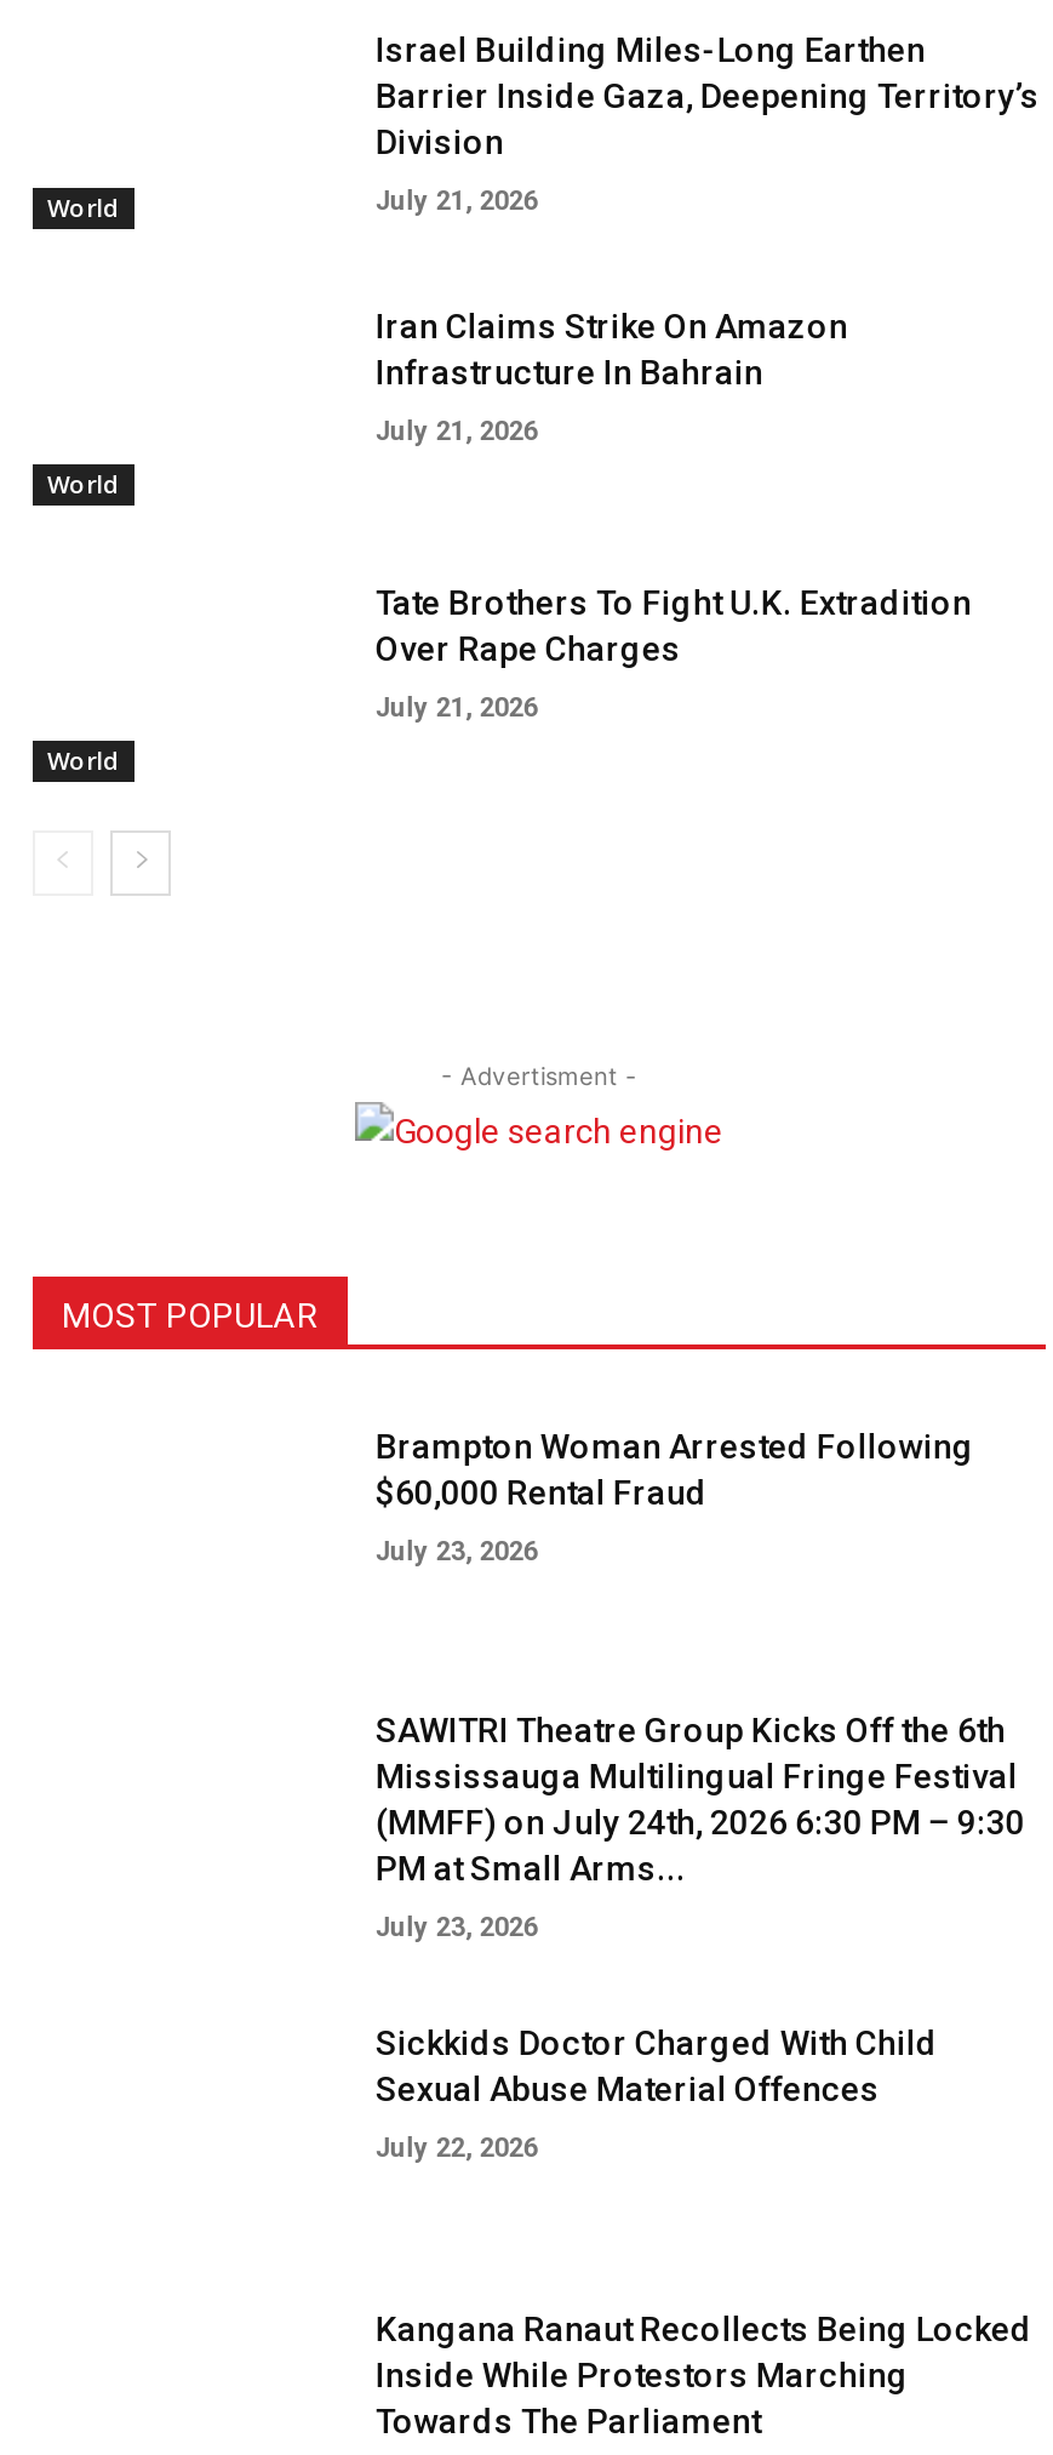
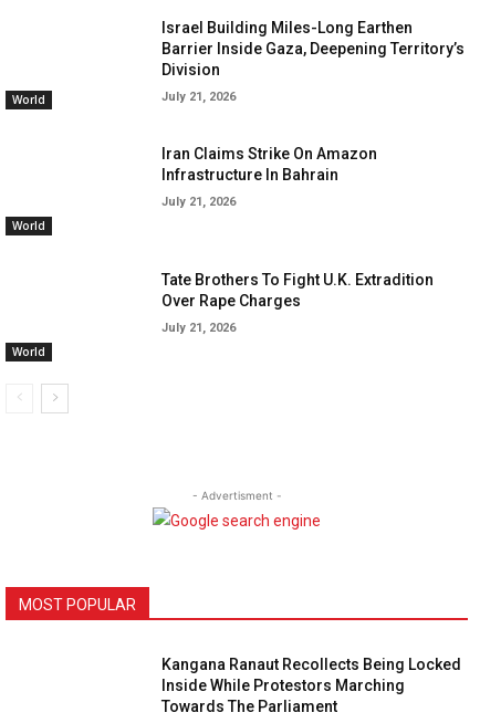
- Brampton Woman Arrested Following
- $60,000 Rental Fraud
- July 23, 2026

- SAWITRI Theatre Group Kicks Off the 6th
- Mississauga Multilingual Fringe Festival
- (MMFF) on July 24th, 2026 6:30 PM – 9:30
- PM at Small Arms...
- July 23, 2026
- Sickkids Doctor Charged With Child
- Sexual Abuse Material Offences
- July 22, 2026
